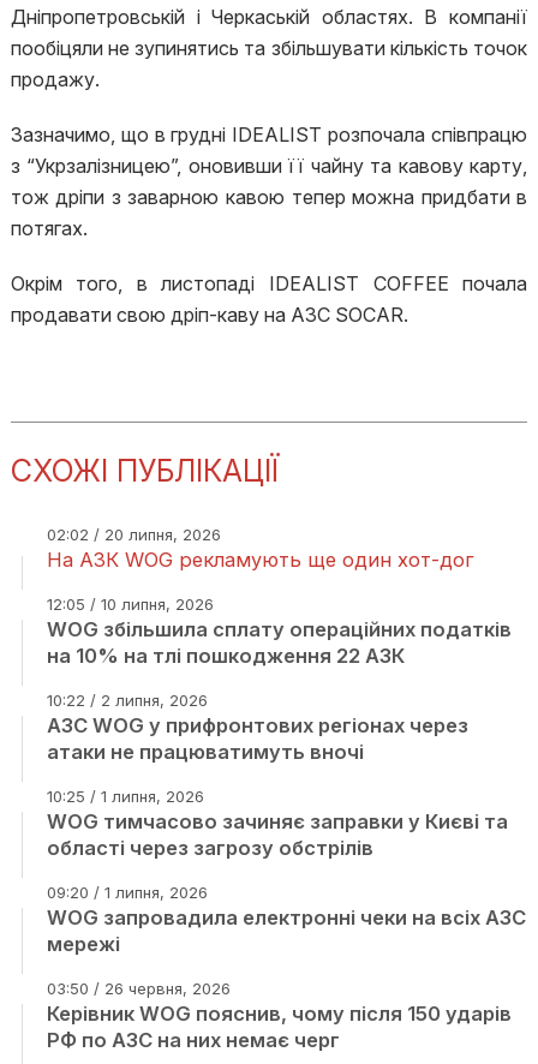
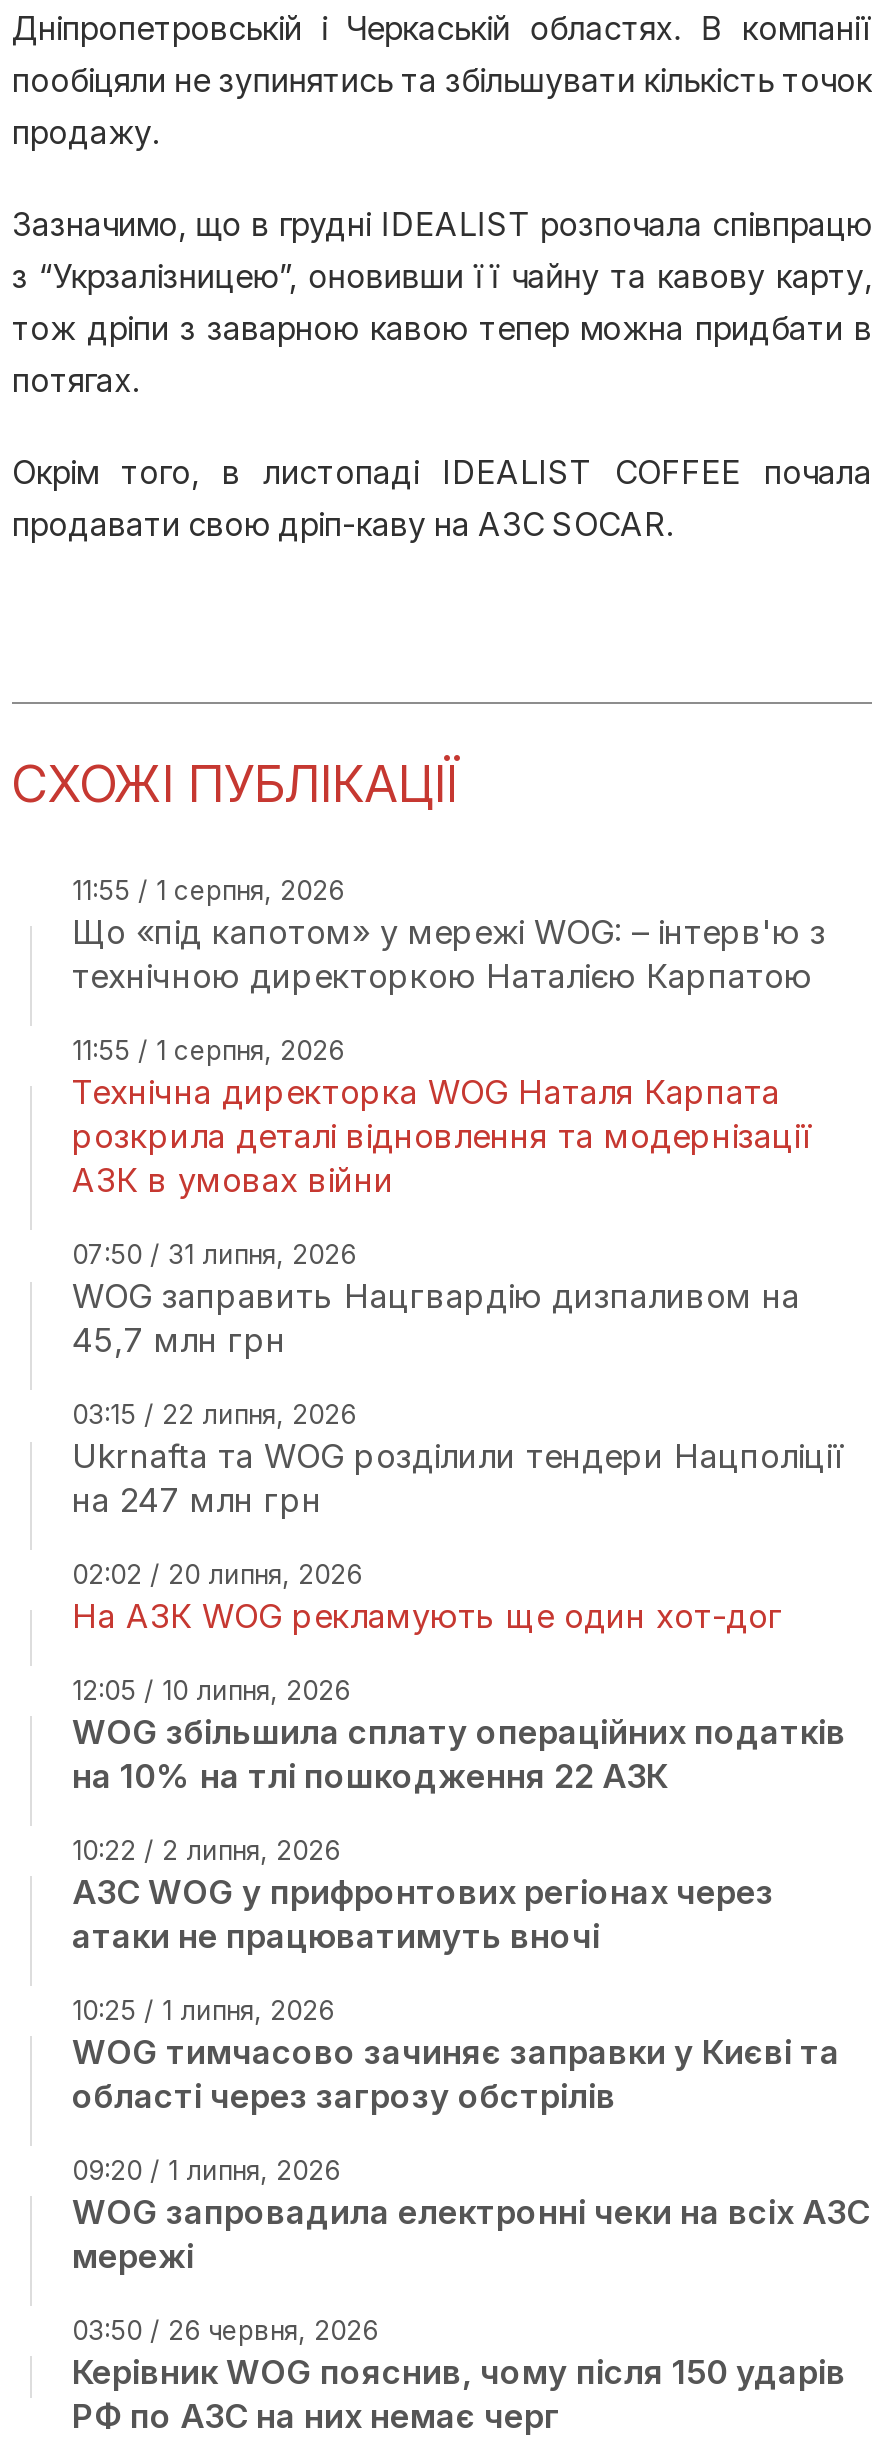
+ 11:55 / 1 серпня, 2026
+ Що «під капотом» у мережі WOG: – інтерв'ю з
+ технічною директоркою Наталією Карпатою
+ 11:55 / 1 серпня, 2026
+ Технічна директорка WOG Наталя Карпата
+ розкрила деталі відновлення та модернізації
+ АЗК в умовах війни
+ 07:50 / 31 липня, 2026
+ WOG заправить Нацгвардію дизпаливом на
+ 45,7 млн грн
+ 03:15 / 22 липня, 2026
+ Ukrnafta та WOG розділили тендери Нацполіції
+ на 247 млн грн
